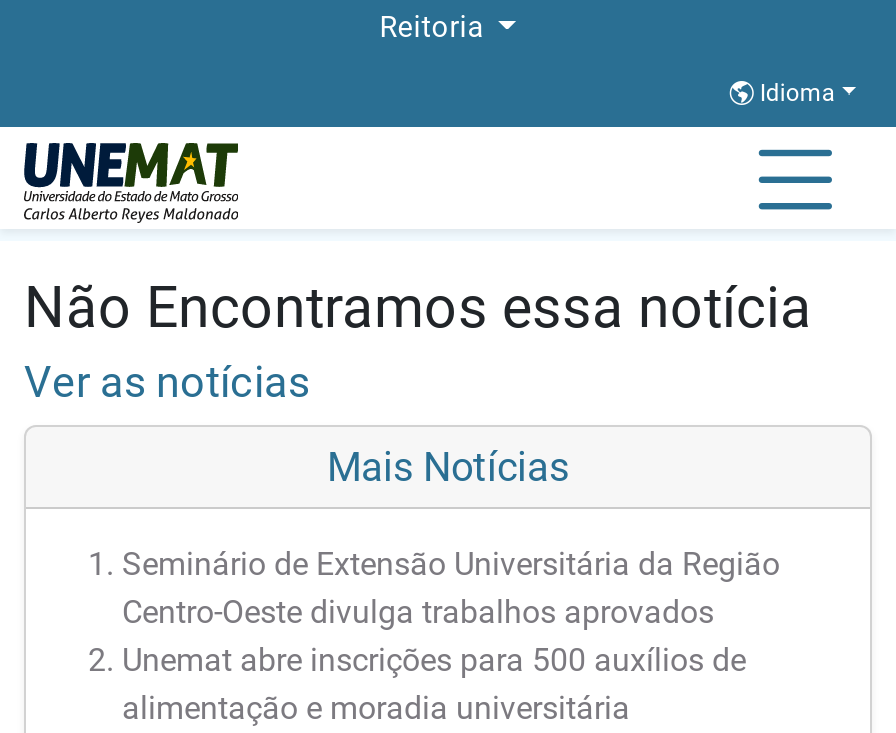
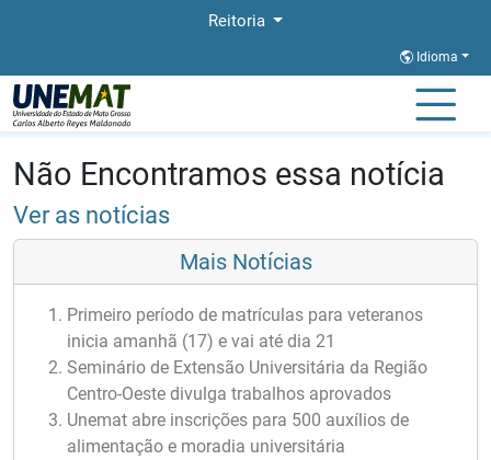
+ Primeiro período de matrículas para veteranos
+ inicia amanhã (17) e vai até dia 21
